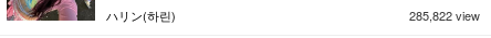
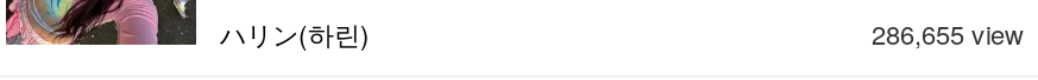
- 285,822 view
+ 286,655 view
